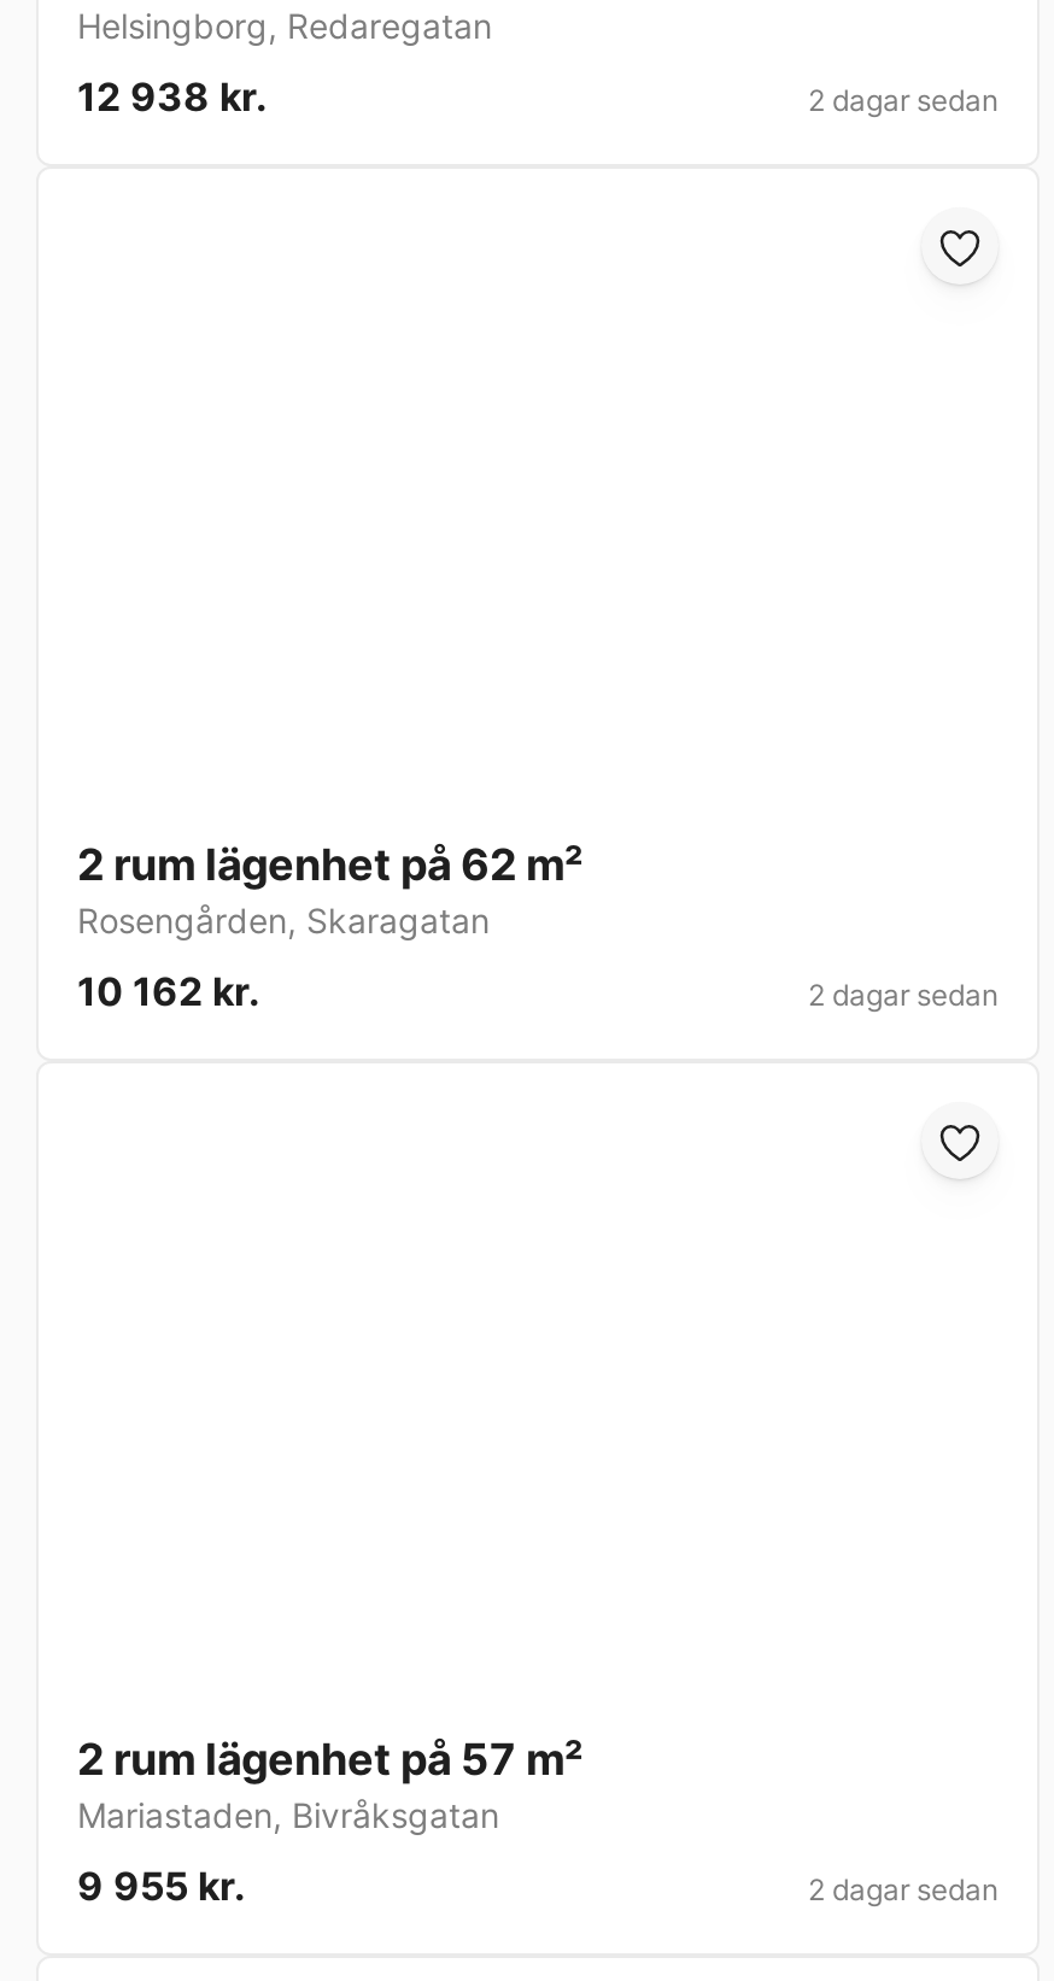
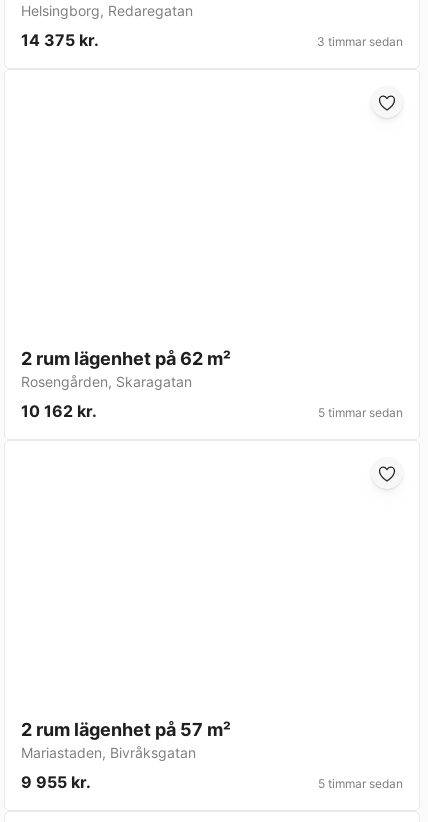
- 12 938 kr.
+ 14 375 kr.

- 2 dagar sedan
+ 3 timmar sedan

- 2 dagar sedan
+ 5 timmar sedan

- 2 dagar sedan
+ 5 timmar sedan
